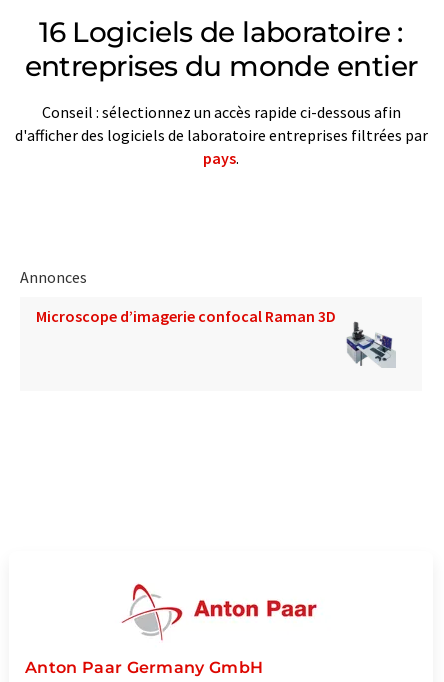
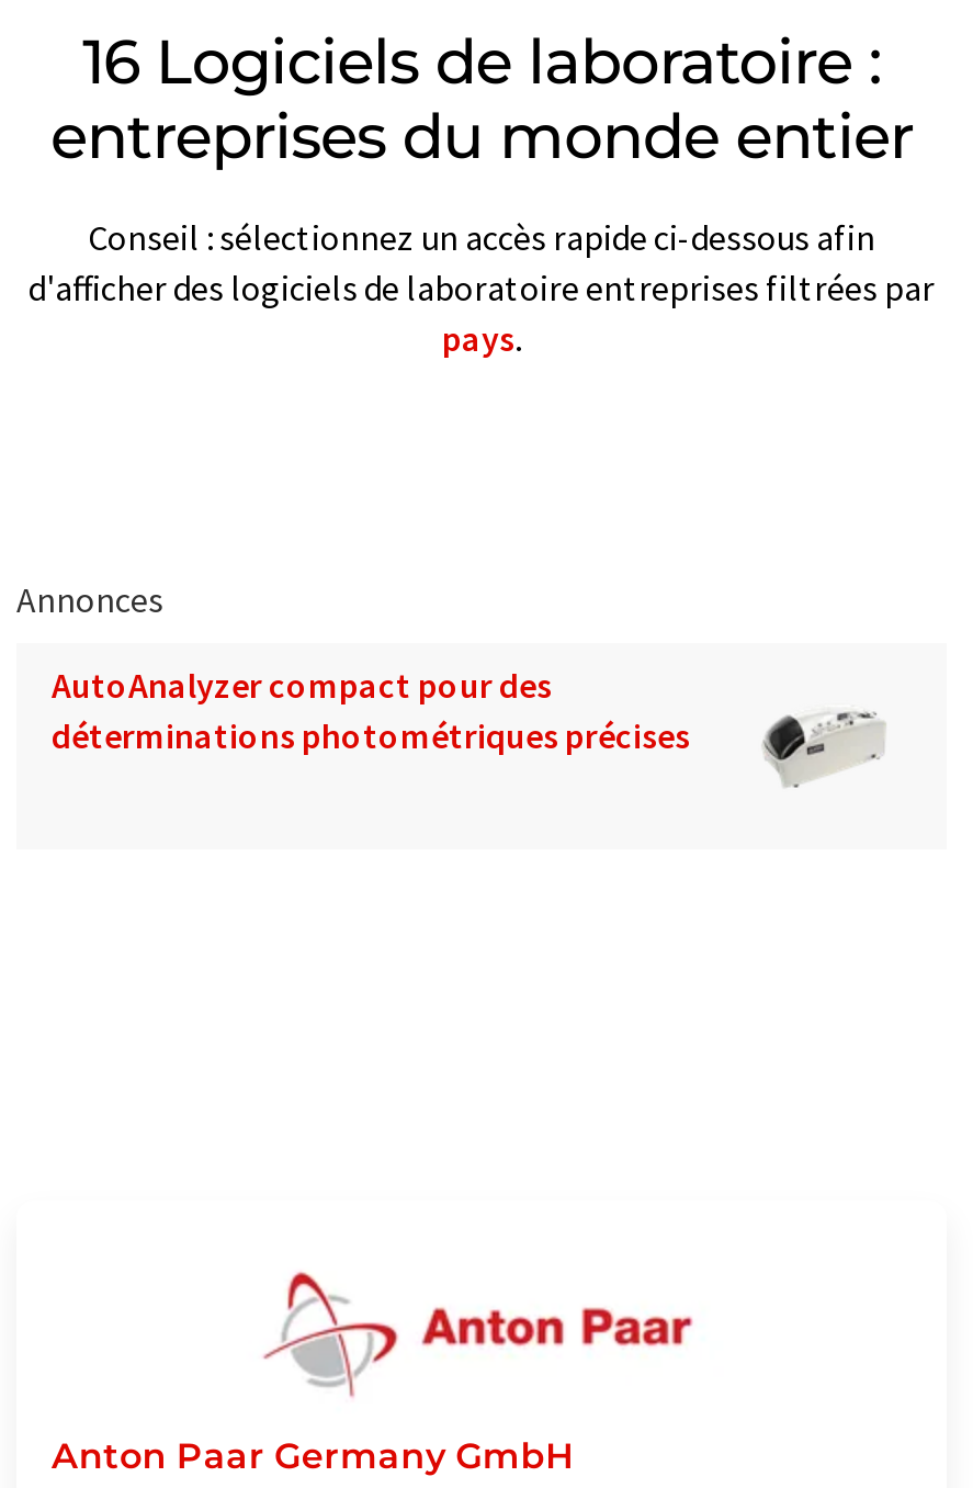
- [image]
- Microscope d’imagerie confocal Raman 3D
+ [image]
+ AutoAnalyzer compact pour des
+ déterminations photométriques précises
